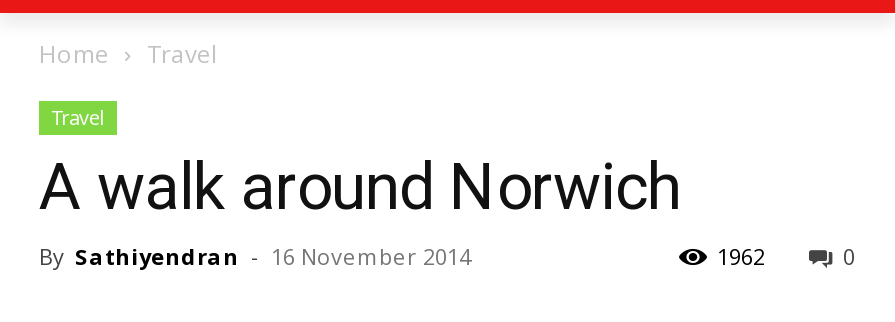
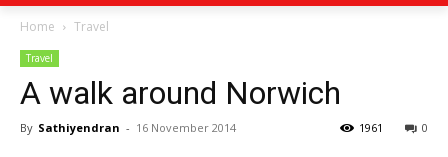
- 1962
+ 1961
